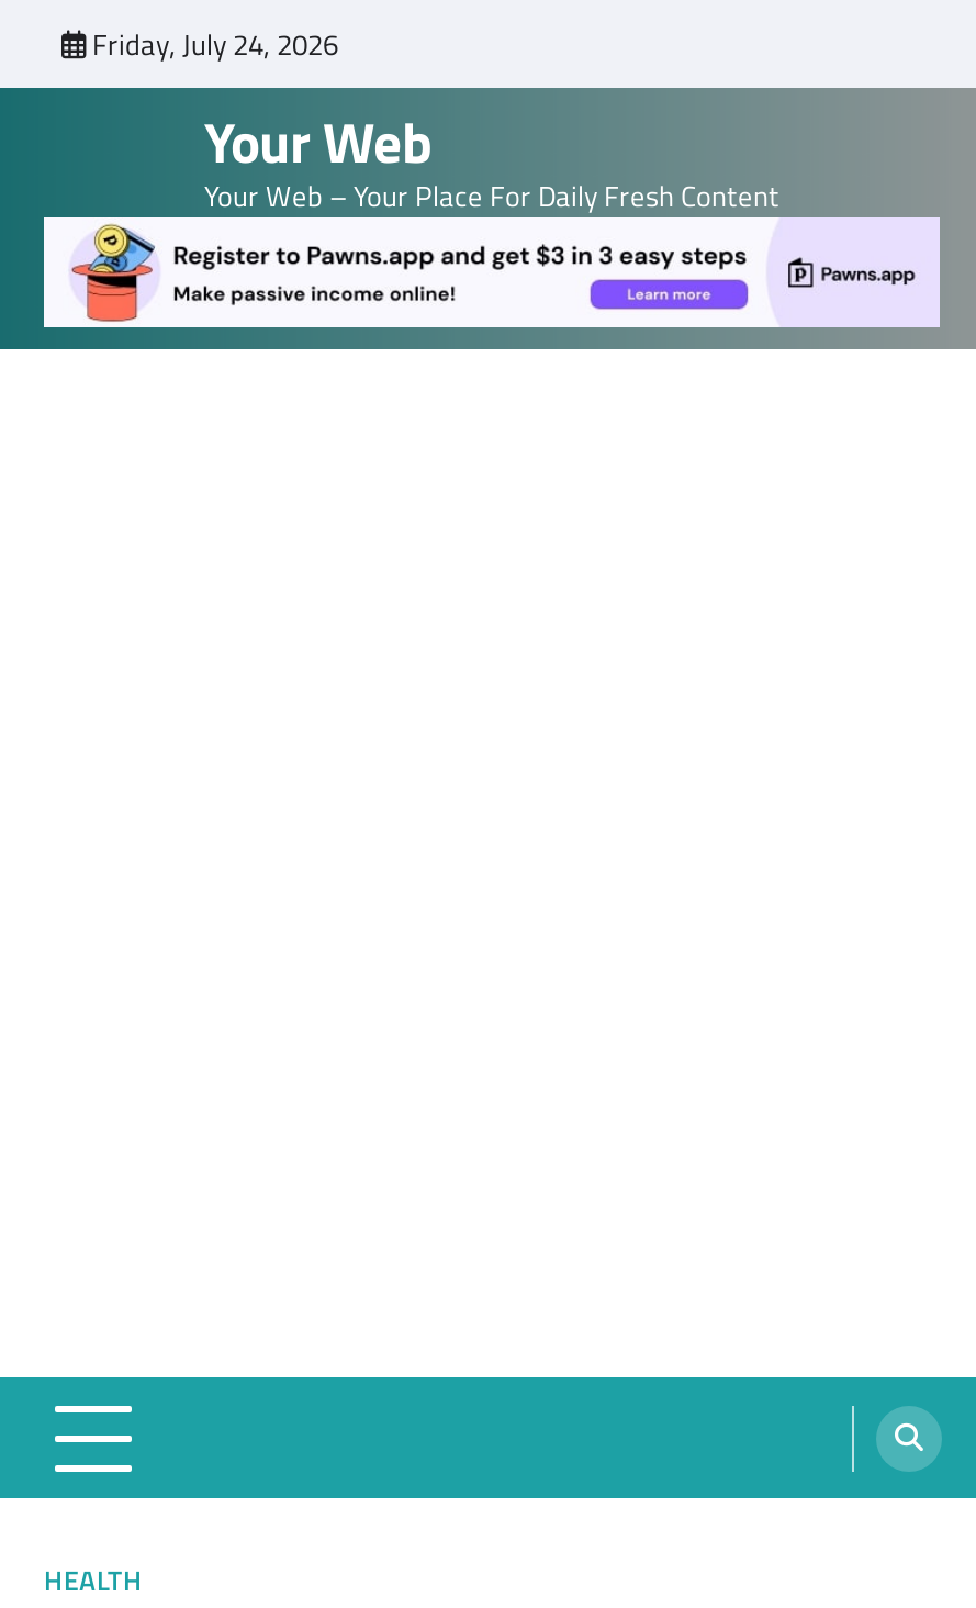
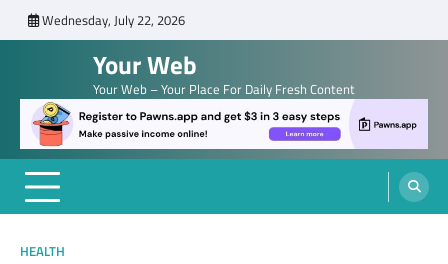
- Friday, July 24, 2026
+ Wednesday, July 22, 2026
